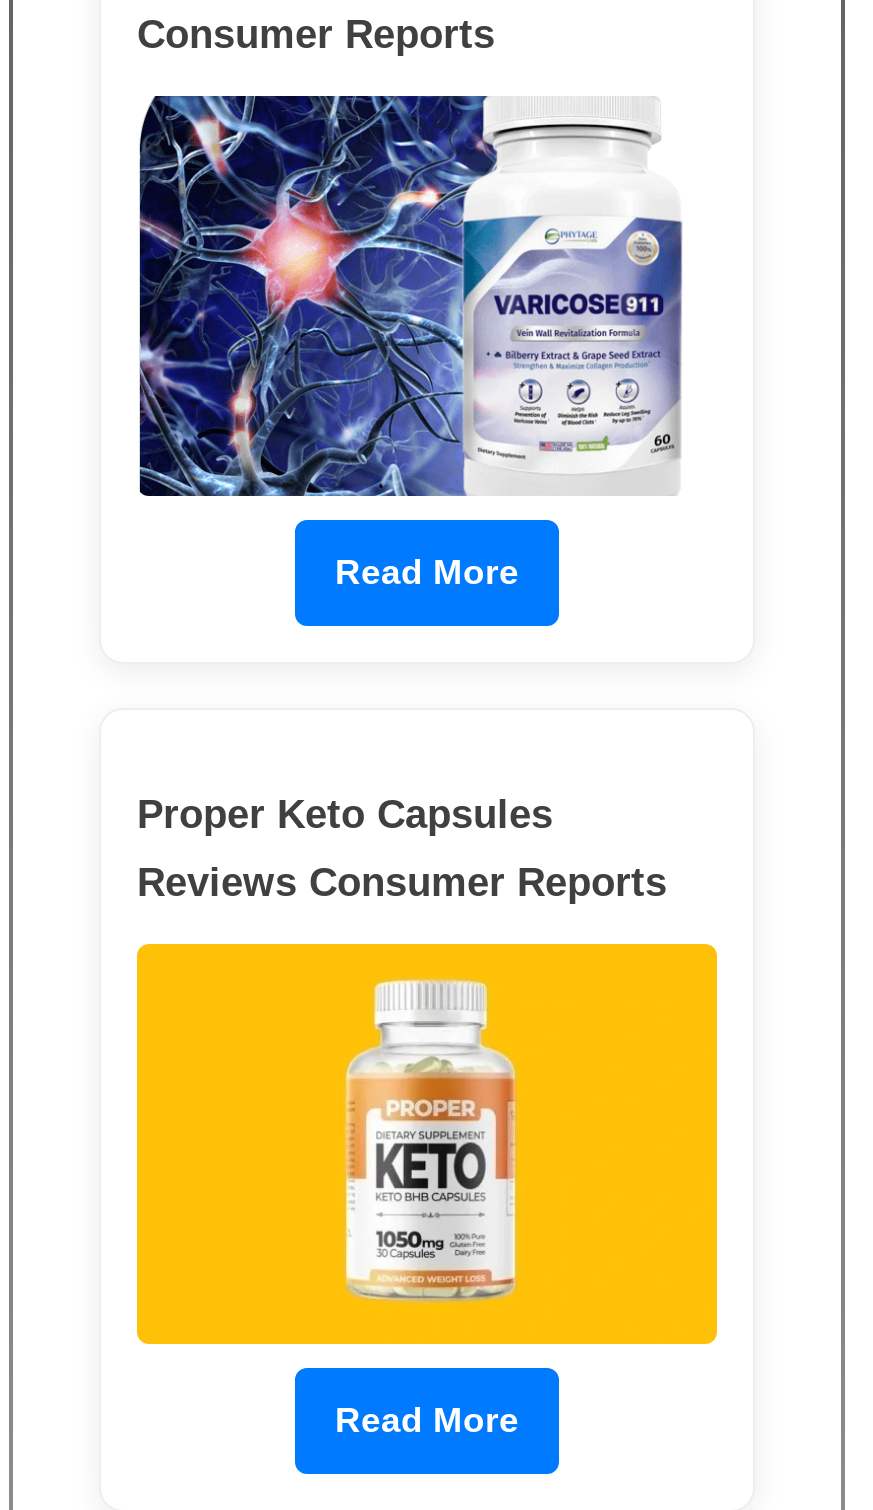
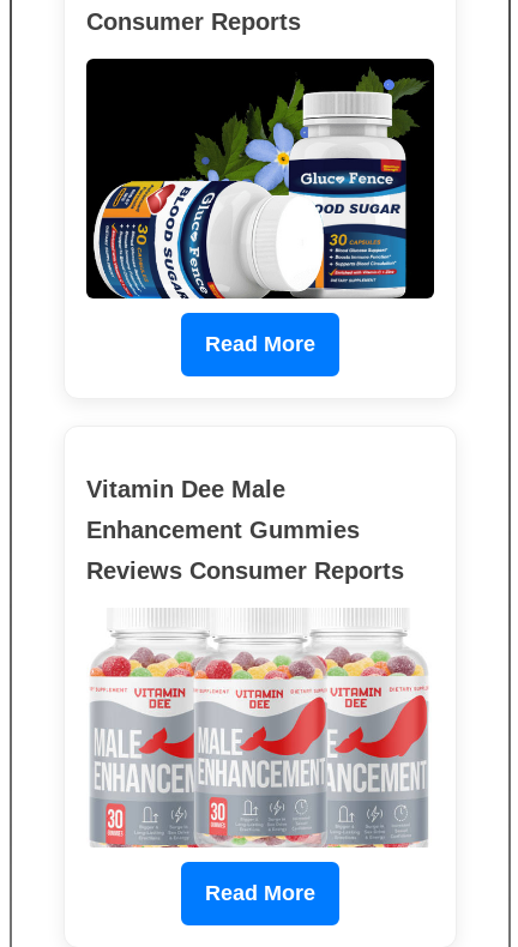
- [image]
+ [image]

- Proper Keto Capsules
+ Vitamin Dee Male
+ Enhancement Gummies

- [image]
+ [image]
